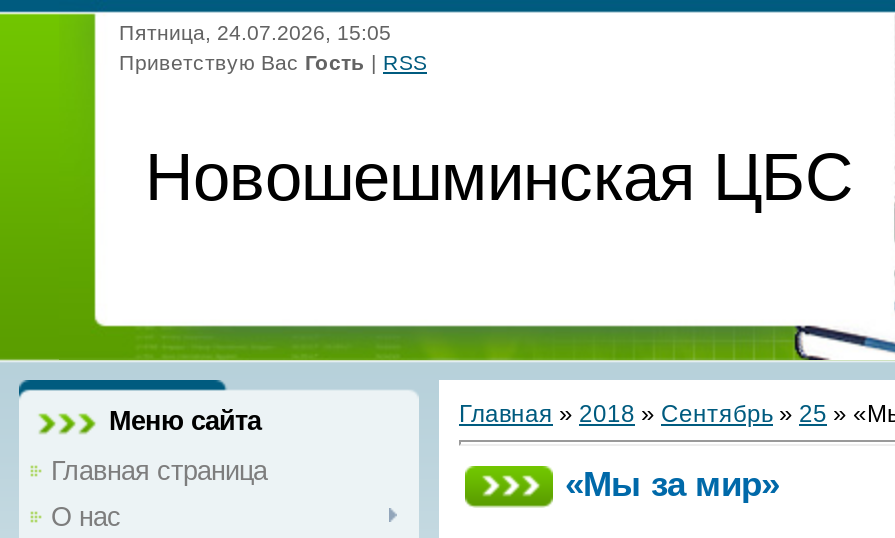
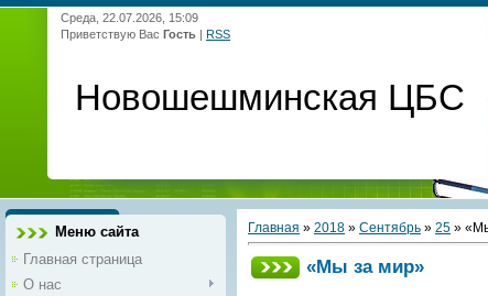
- Пятница, 24.07.2026, 15:05
+ Среда, 22.07.2026, 15:09
